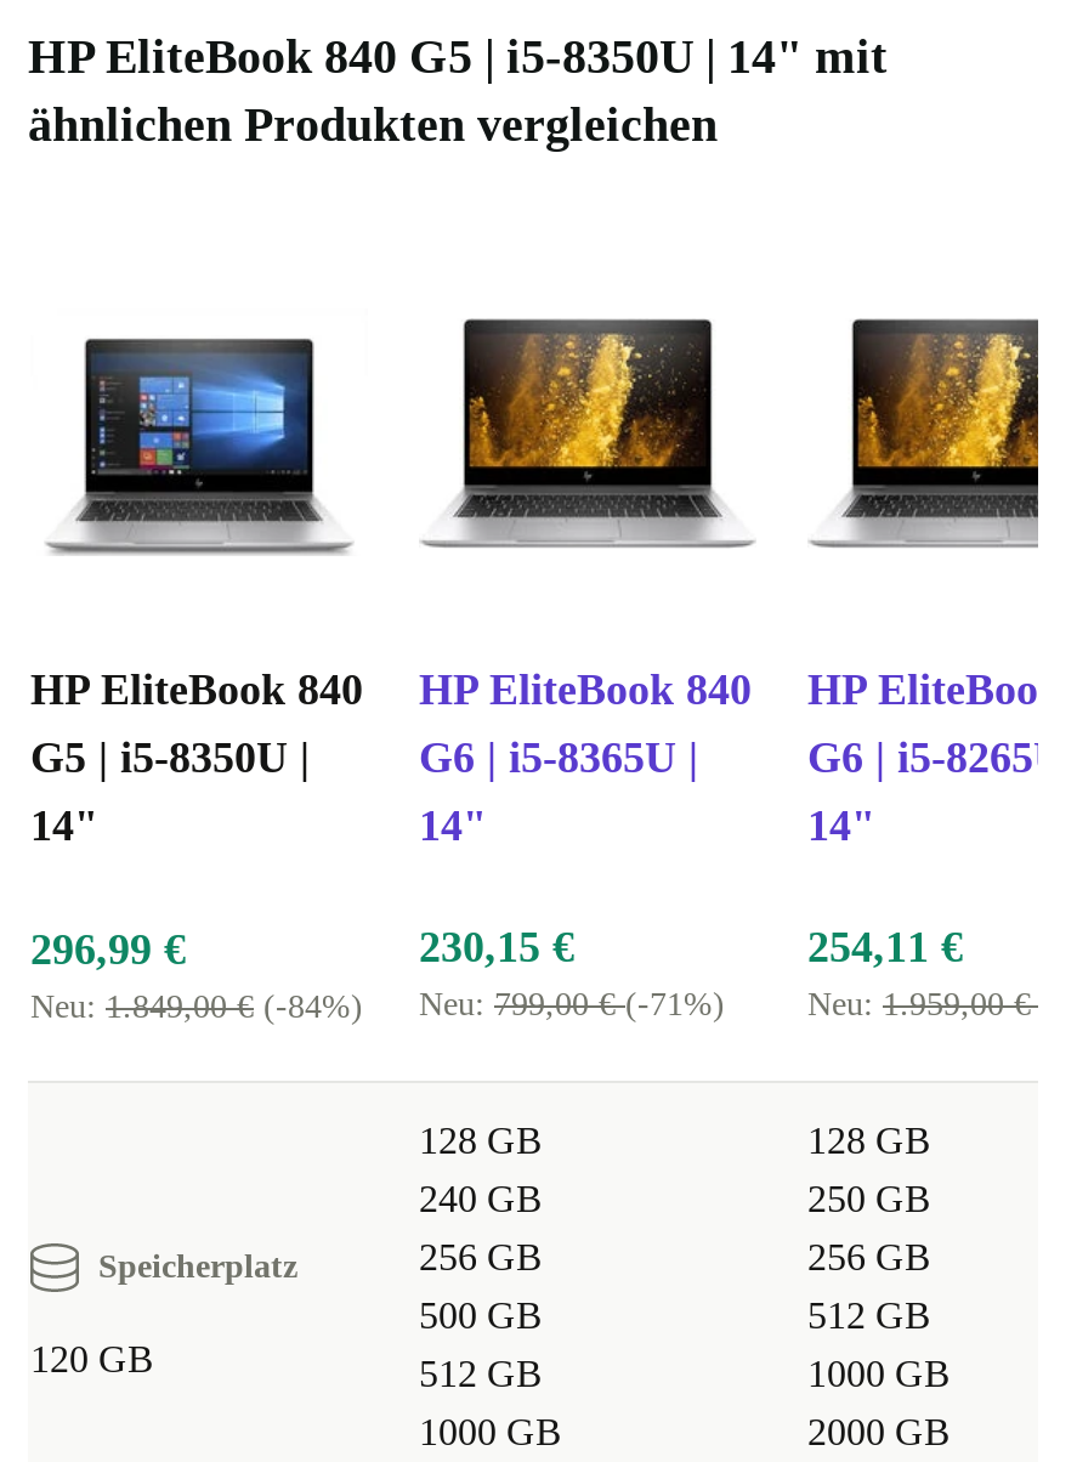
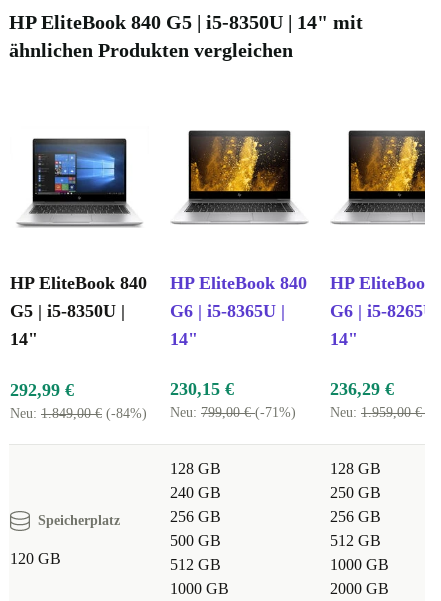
- 296,99 €
+ 292,99 €

- 254,11 €
+ 236,29 €
